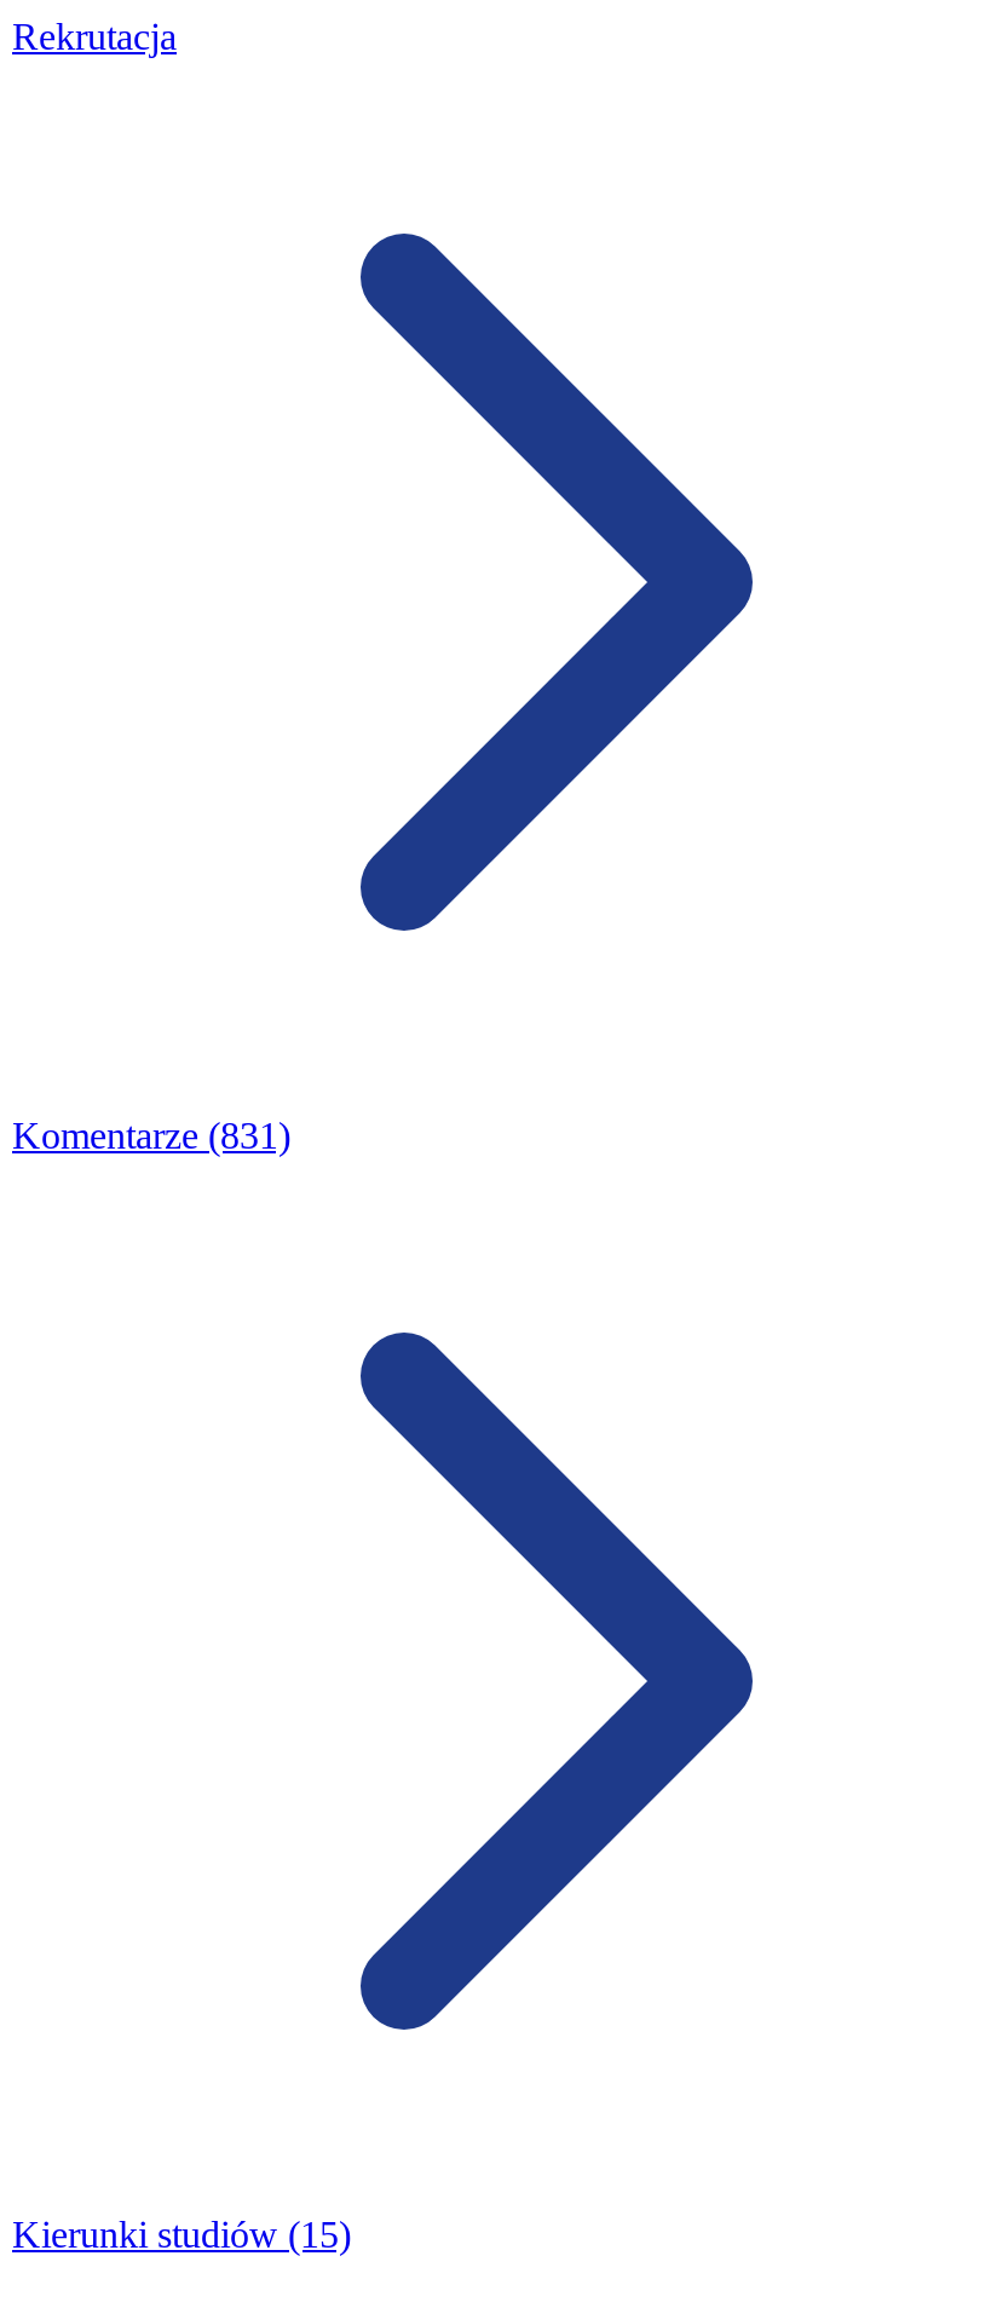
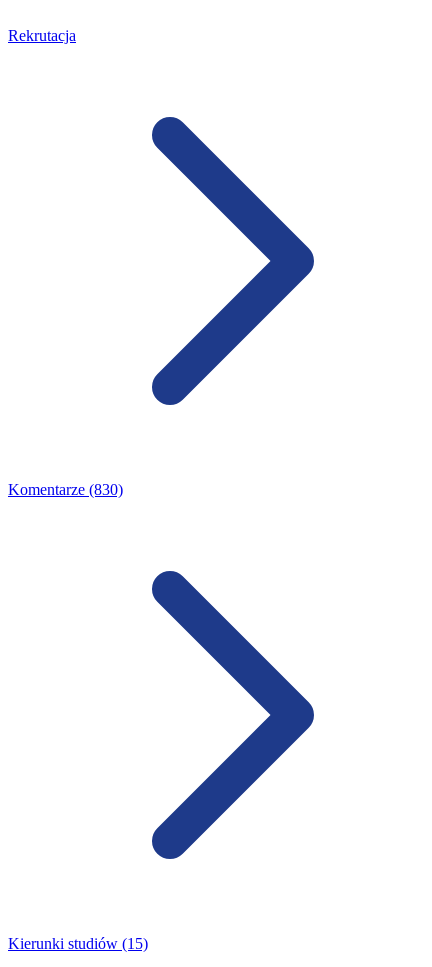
- Komentarze (831)
+ Komentarze (830)
